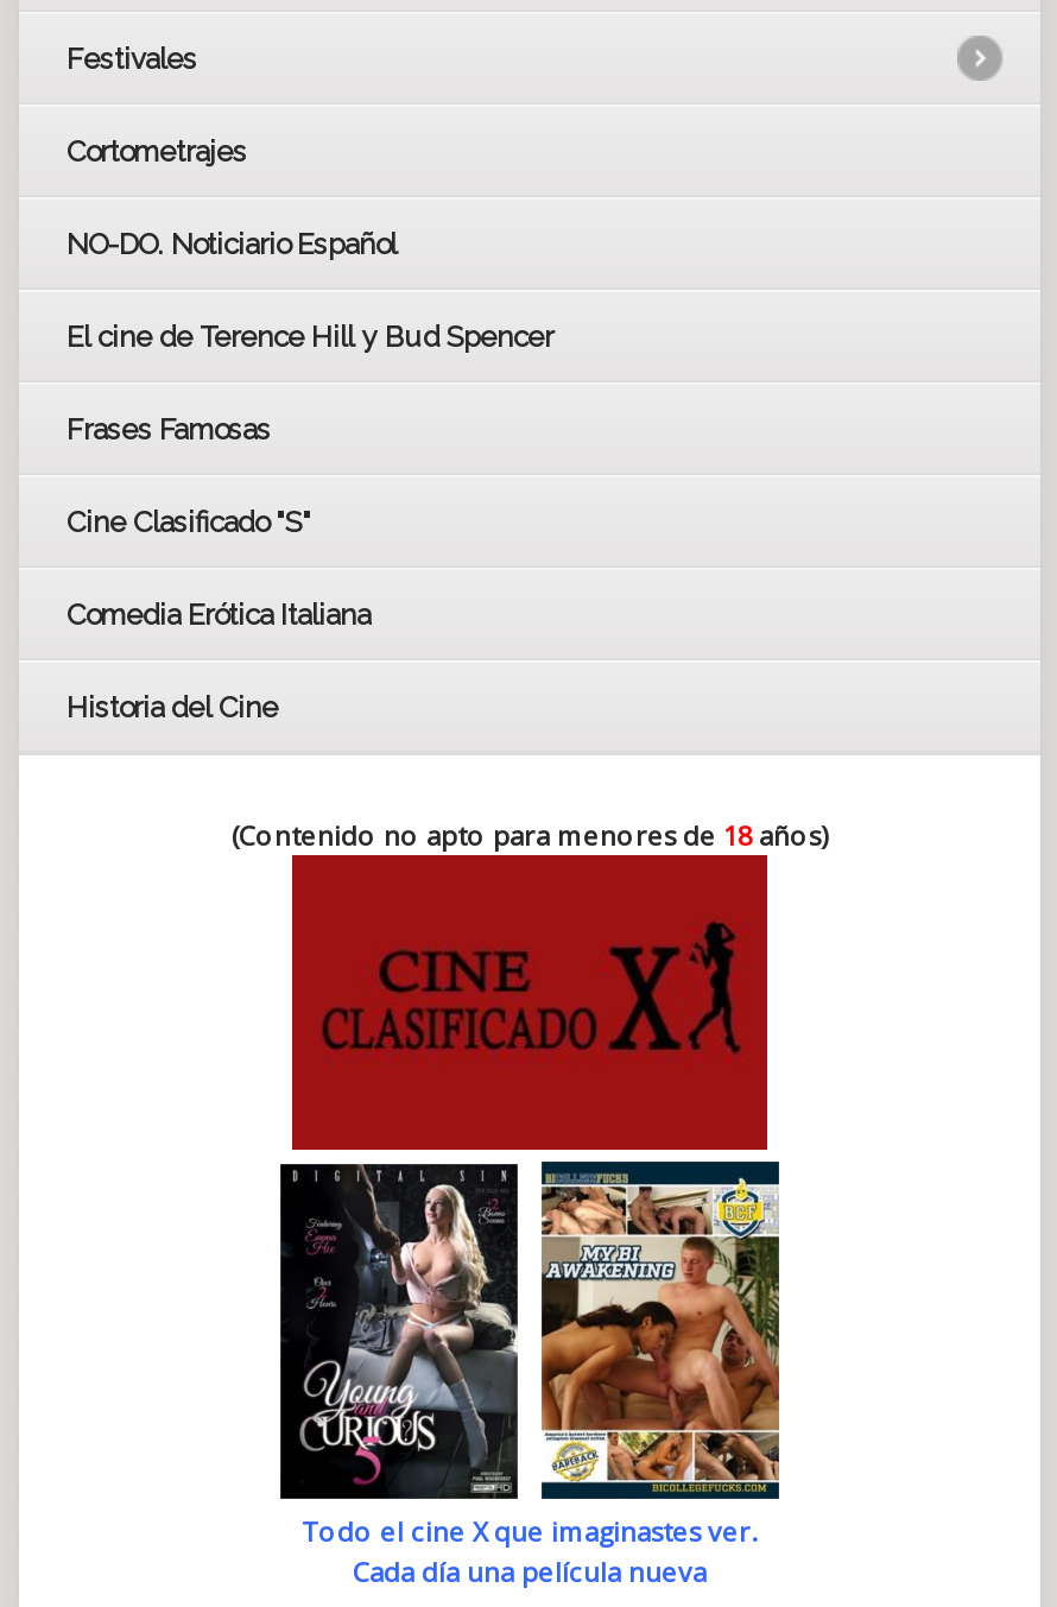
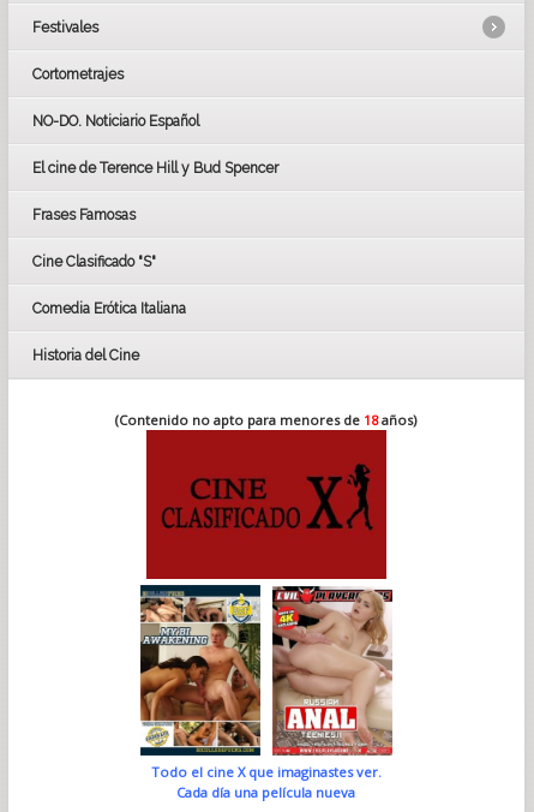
- [image]
+ [image]

- [image]
+ [image]
